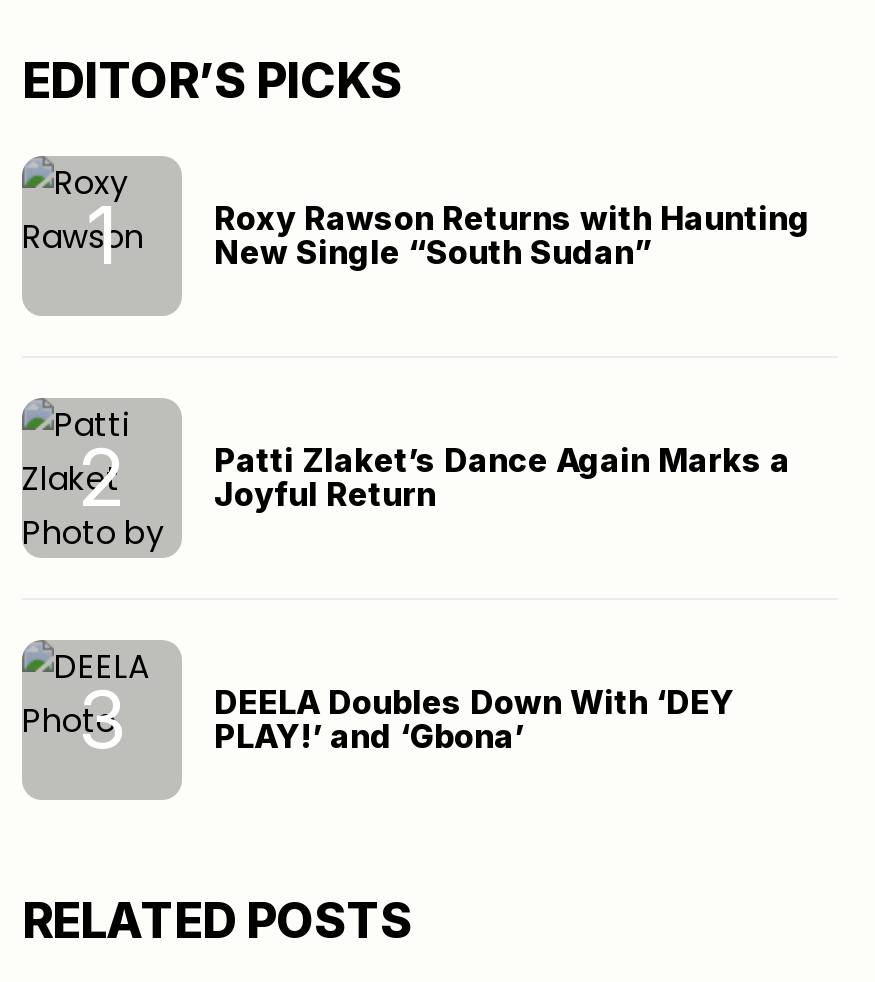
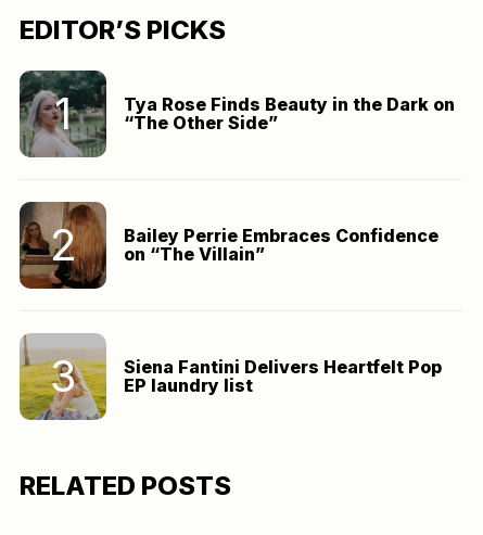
- [image]
- Roxy Rawson Returns with Haunting
- New Single “South Sudan”
+ [image]
+ Tya Rose Finds Beauty in the Dark on
+ “The Other Side”

- [image]
- Patti Zlaket’s Dance Again Marks a
- Joyful Return
+ [image]
+ Bailey Perrie Embraces Confidence
+ on “The Villain”

- [image]
- DEELA Doubles Down With ‘DEY
- PLAY!’ and ‘Gbona’
+ [image]
+ Siena Fantini Delivers Heartfelt Pop
+ EP laundry list
